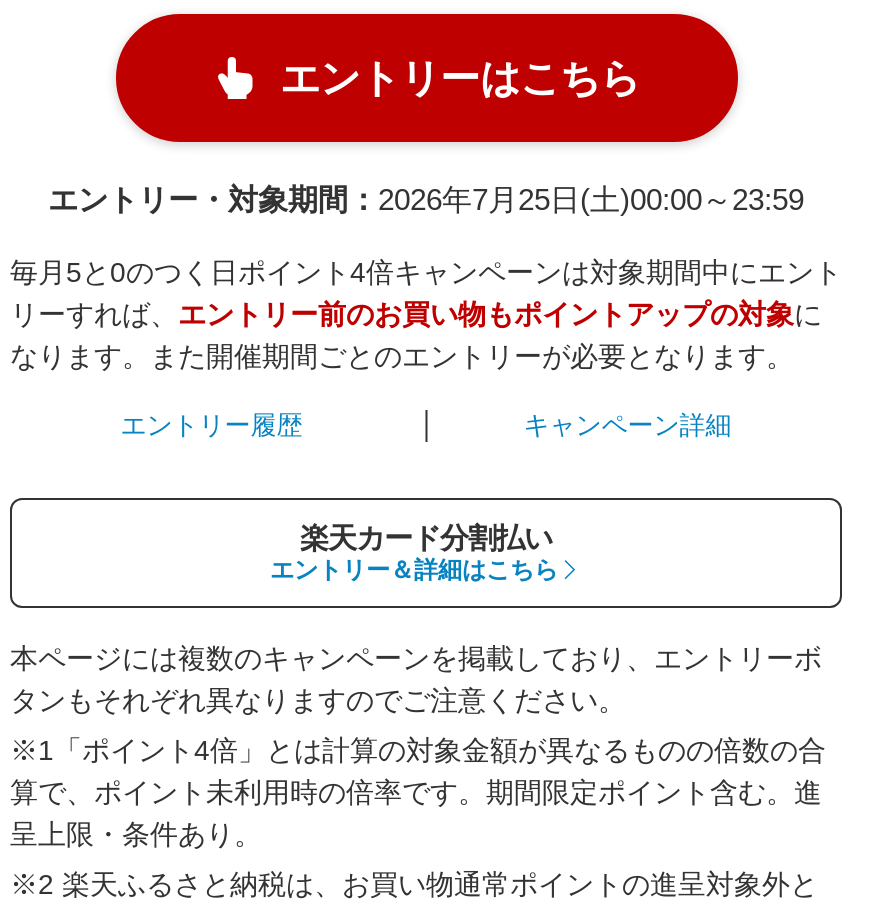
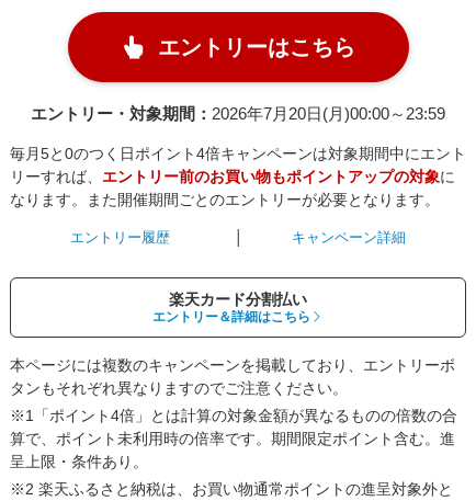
- エントリー・対象期間：2026年7月25日(土)00:00～23:59
+ エントリー・対象期間：2026年7月20日(月)00:00～23:59
